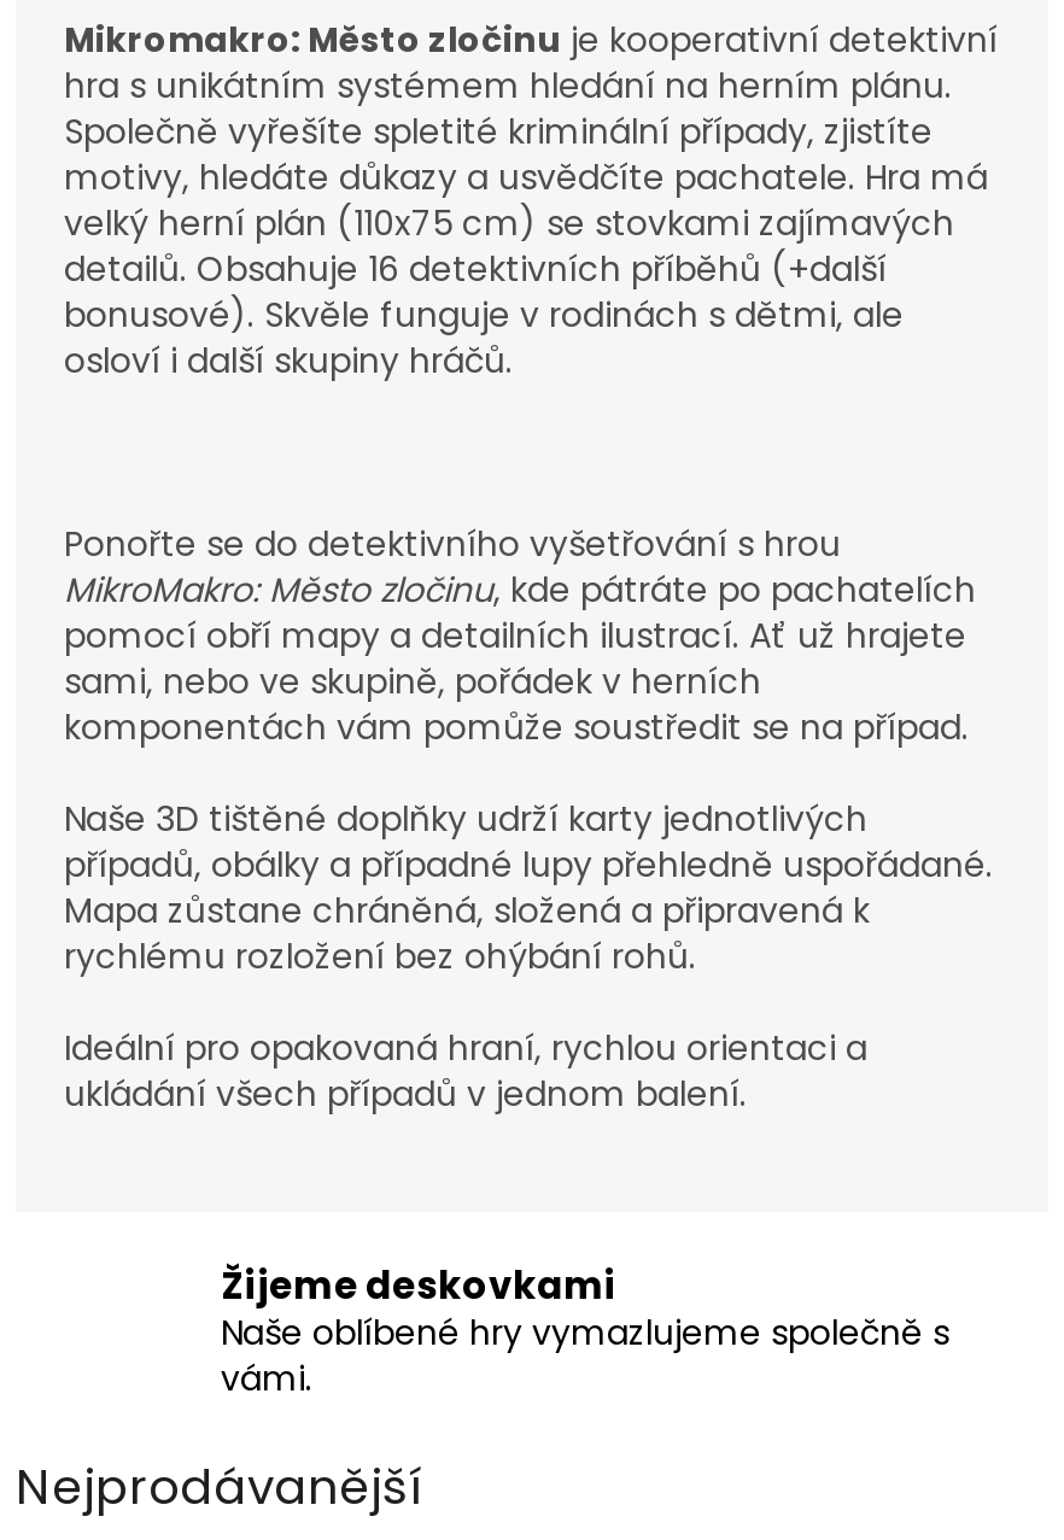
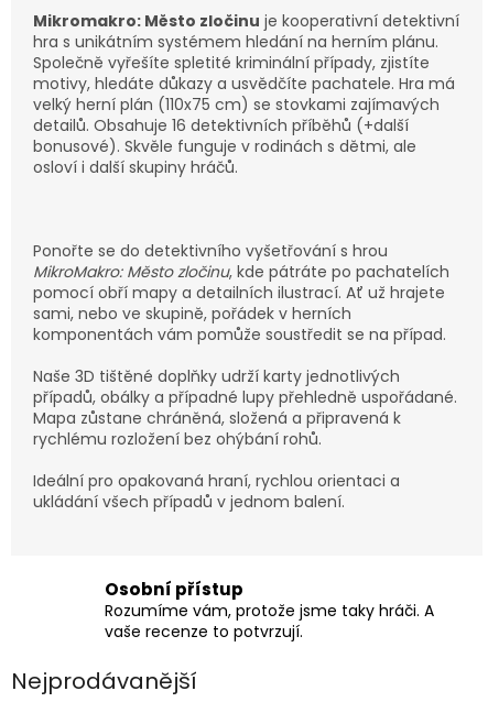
- Žijeme deskovkami
- Naše oblíbené hry vymazlujeme společně s
- vámi.
+ Osobní přístup
+ Rozumíme vám, protože jsme taky hráči. A
+ vaše recenze to potvrzují.
